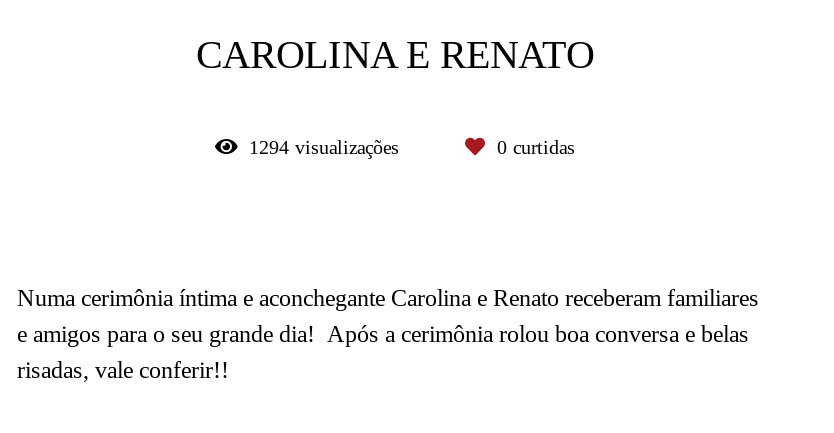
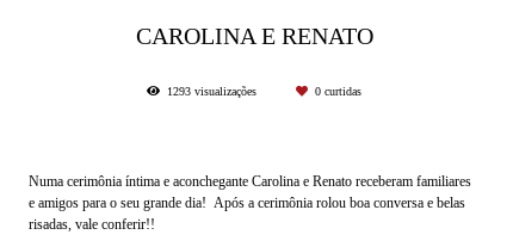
- 1294 visualizações
+ 1293 visualizações
